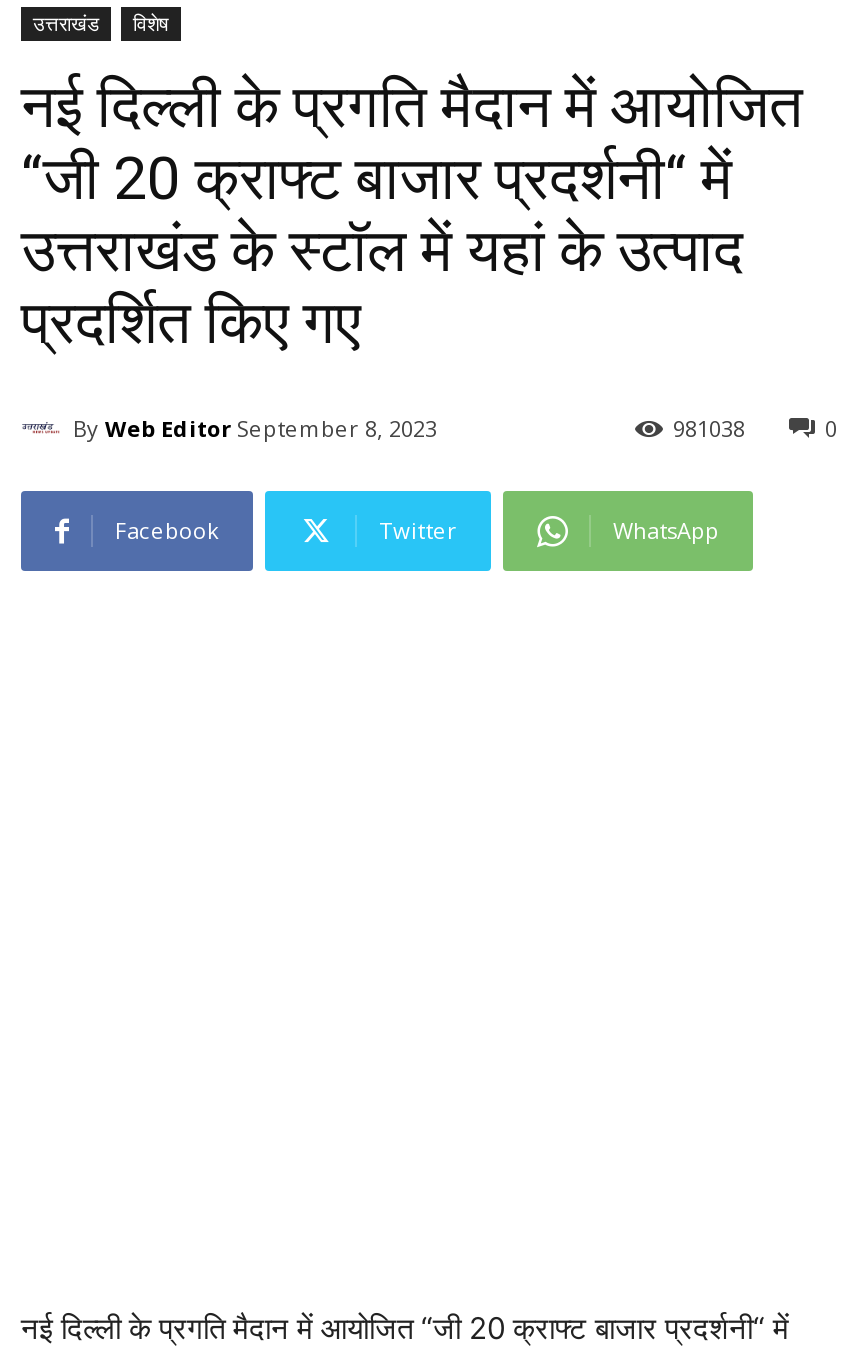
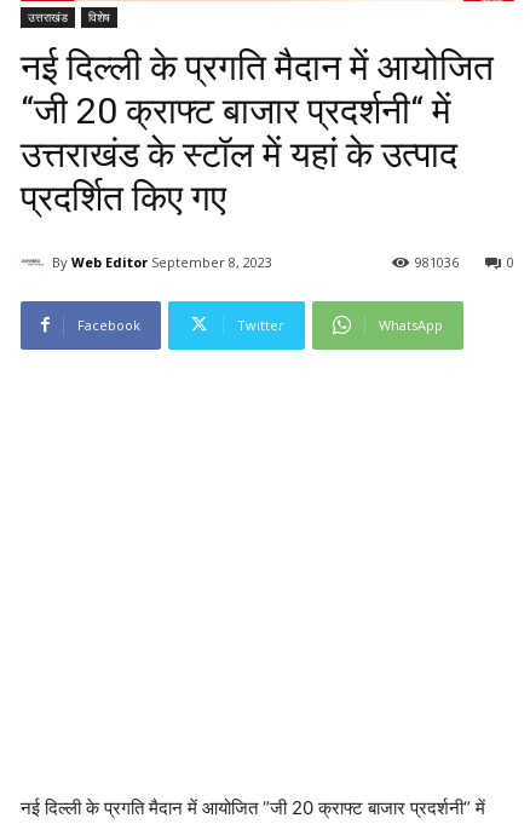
- 981038
+ 981036
